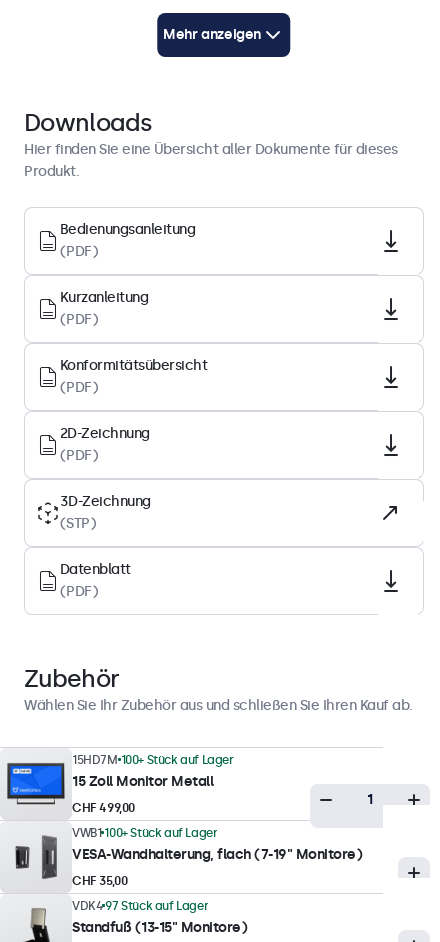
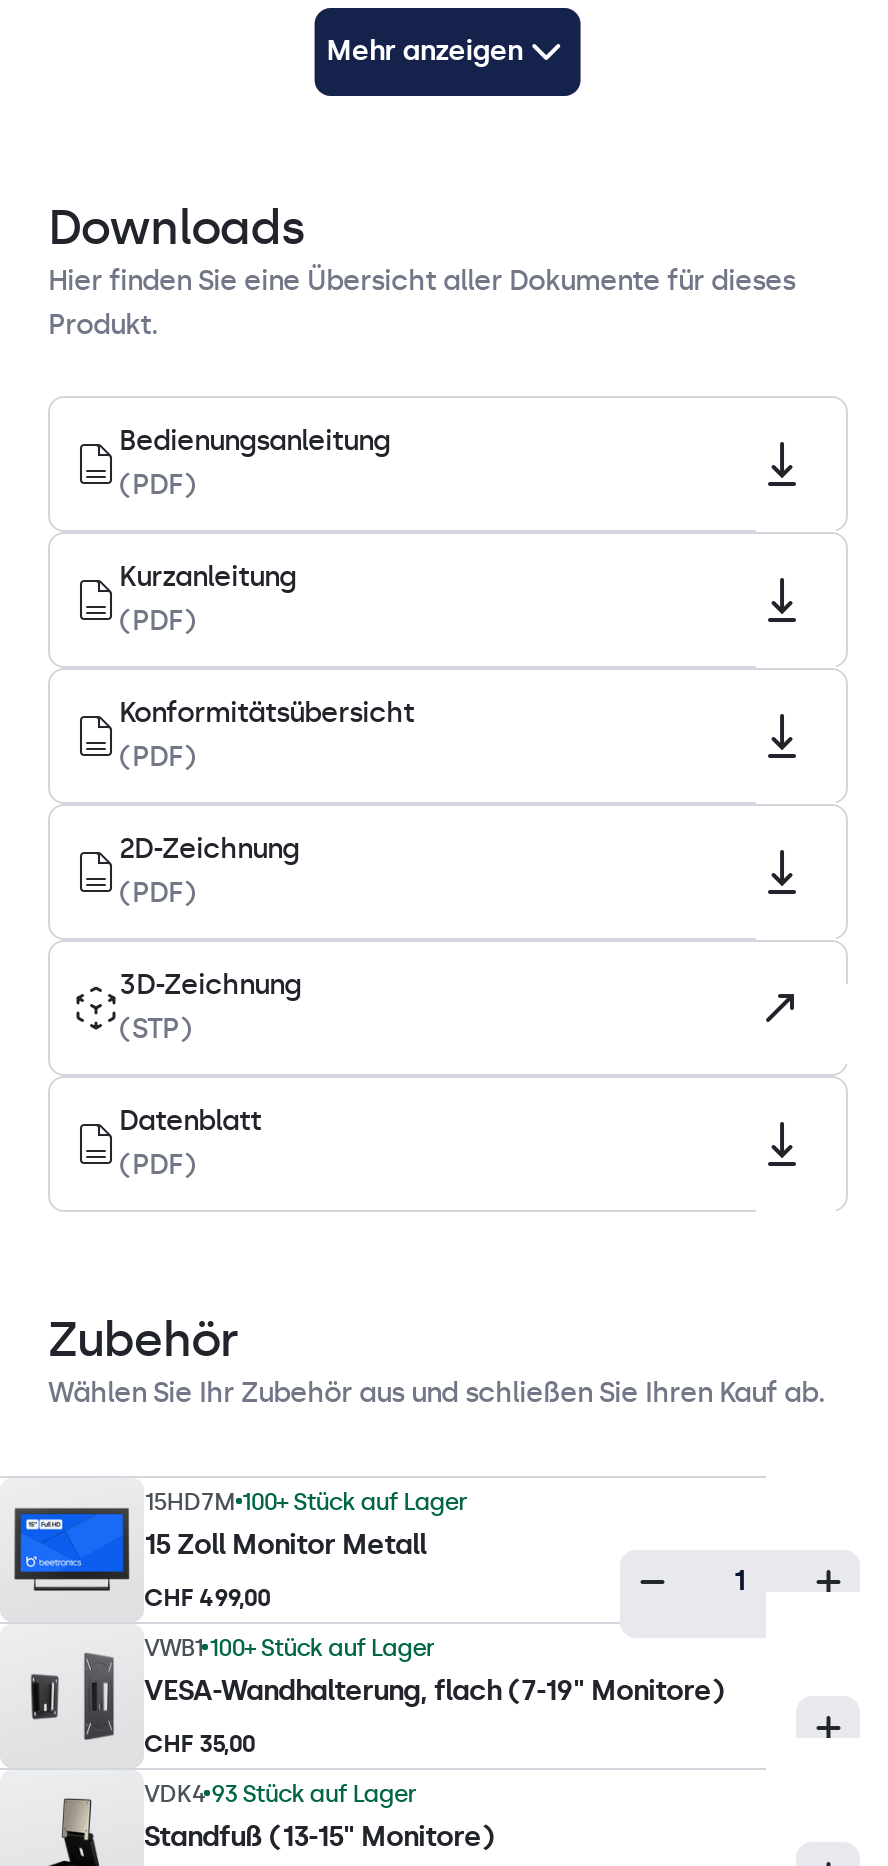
- VDK4 97 Stück auf Lager
+ VDK4 93 Stück auf Lager
